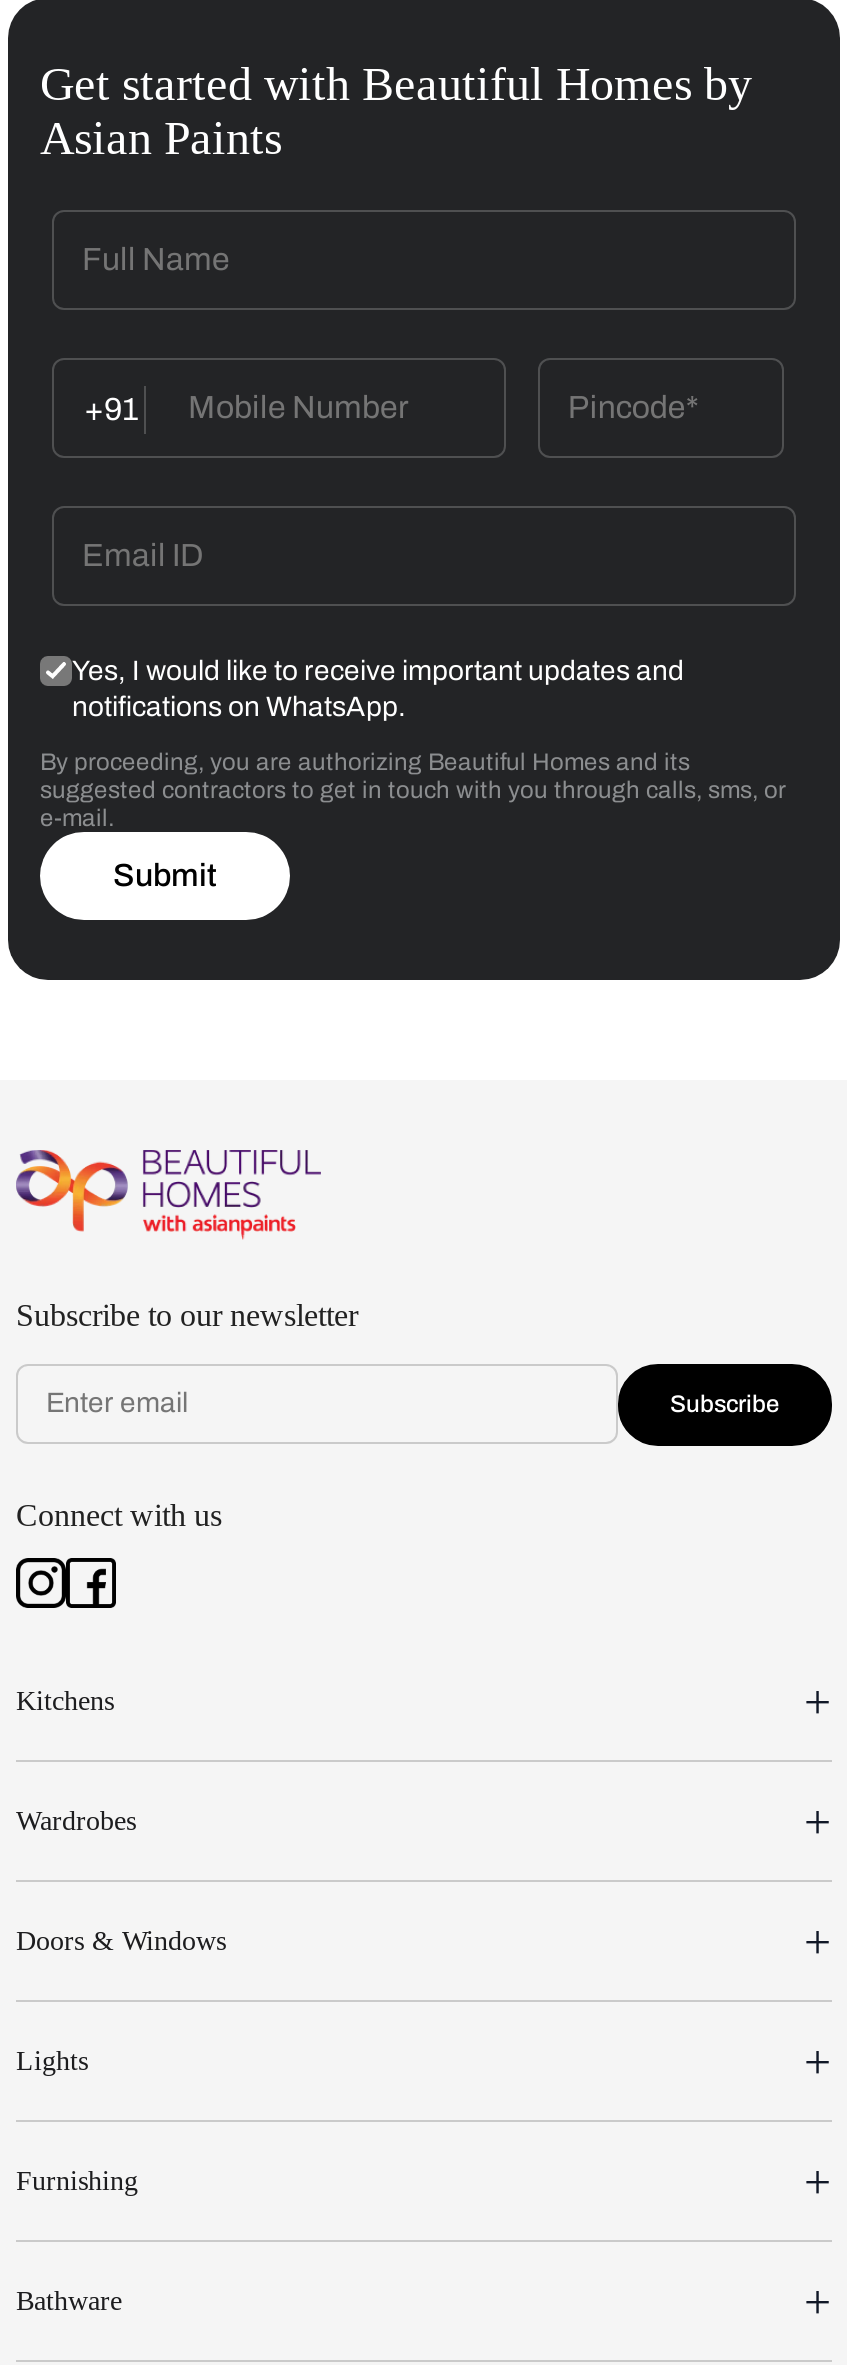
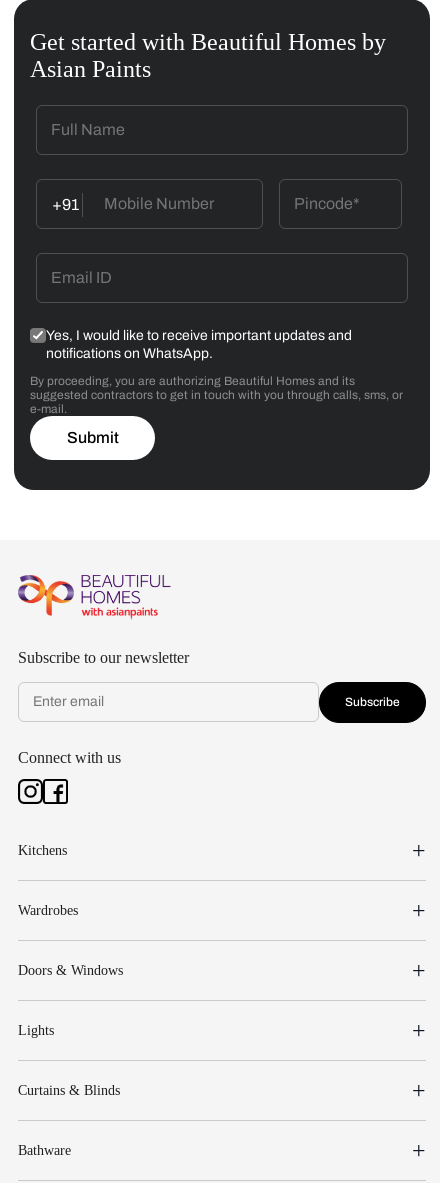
- Furnishing
+ Curtains & Blinds
